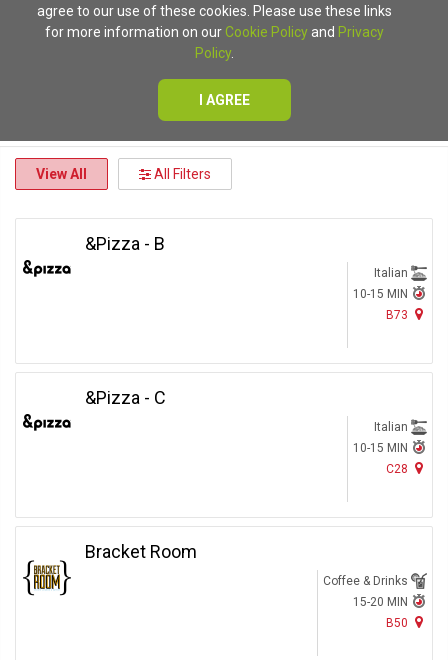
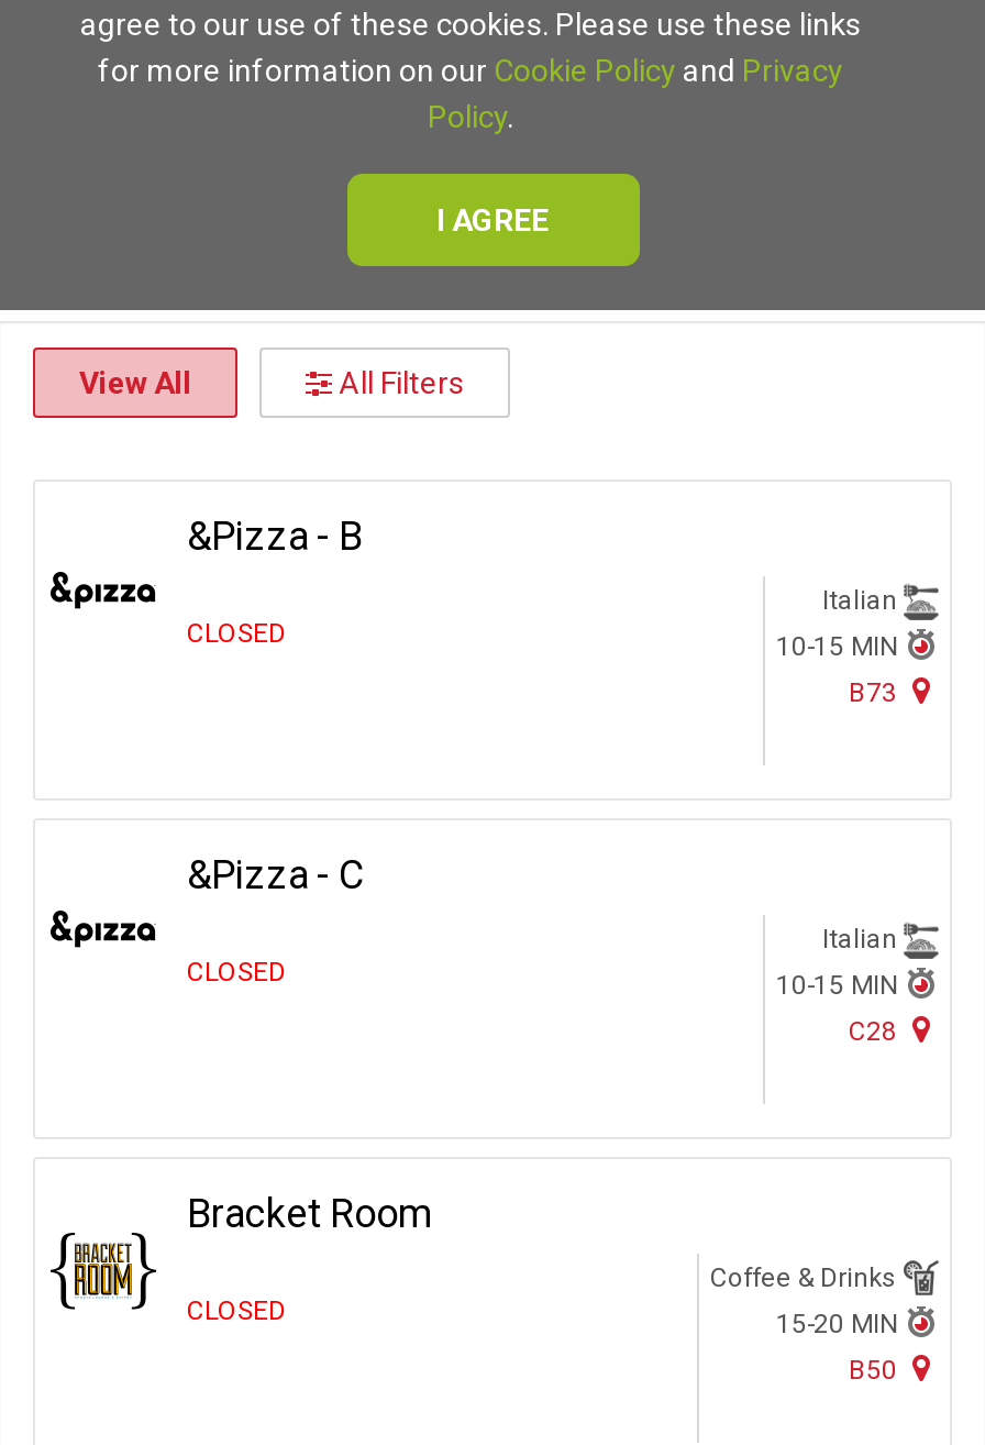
+ CLOSED

+ CLOSED

+ CLOSED
